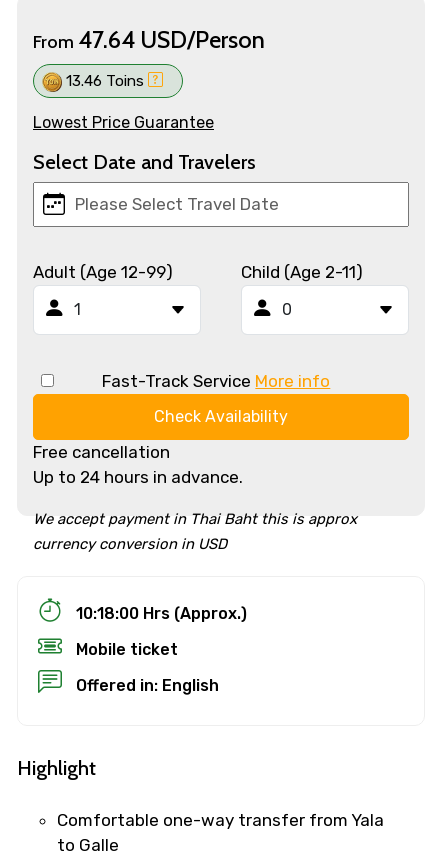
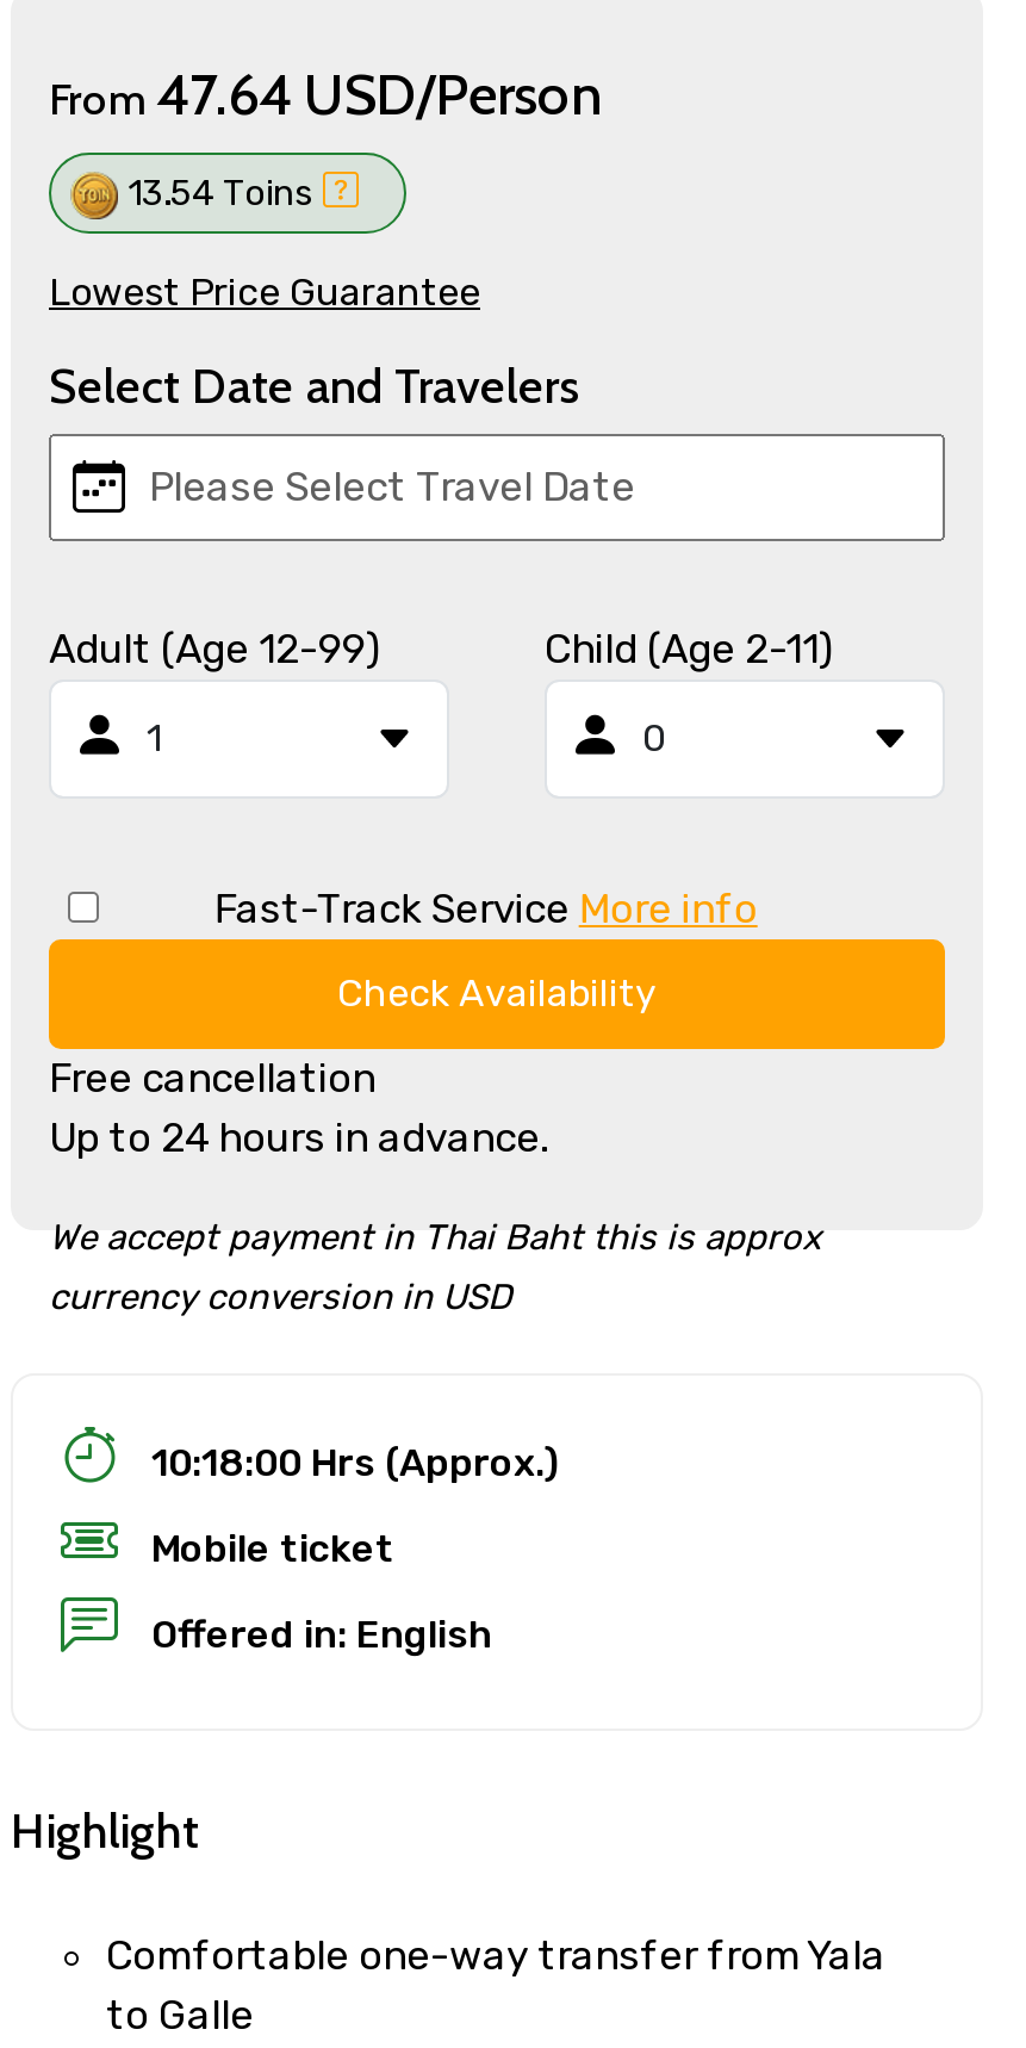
- 13.46 Toins
+ 13.54 Toins
